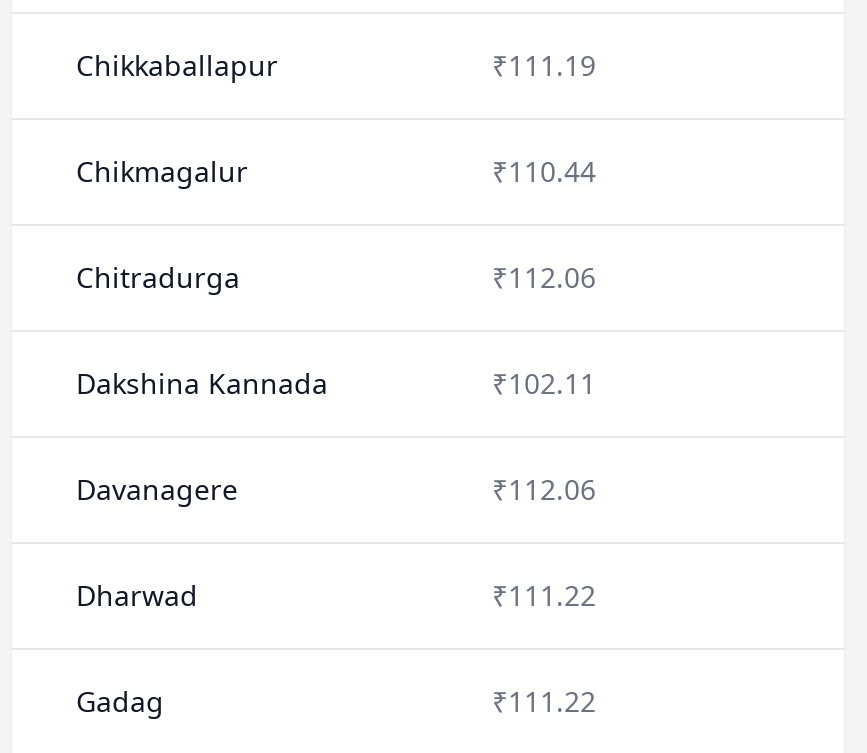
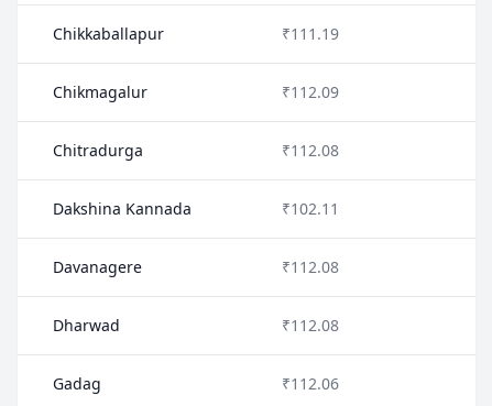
- ₹110.44
+ ₹112.09

- ₹112.06
+ ₹112.08

- ₹112.06
+ ₹112.08

- ₹111.22
+ ₹112.08

- ₹111.22
+ ₹112.06
